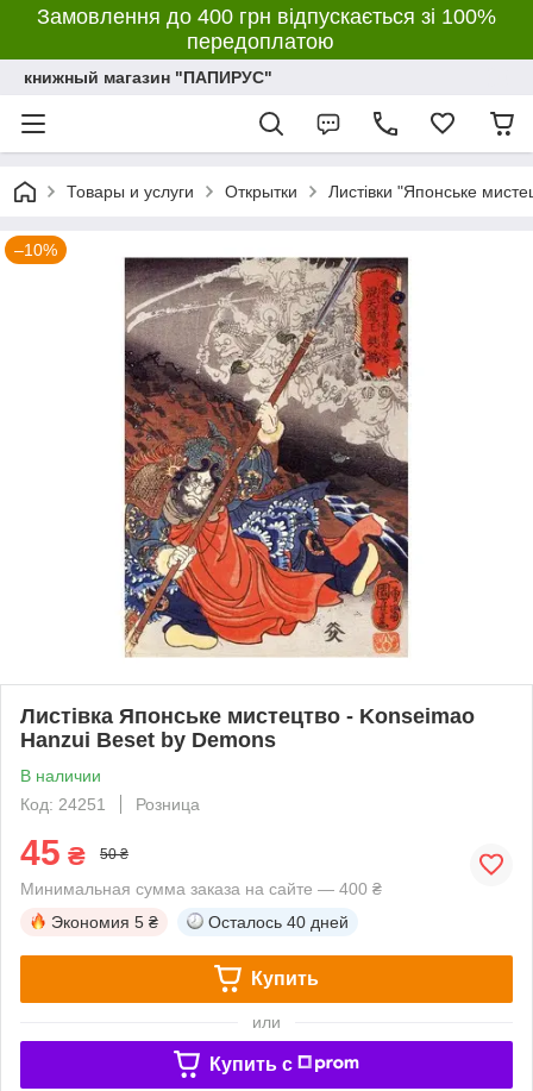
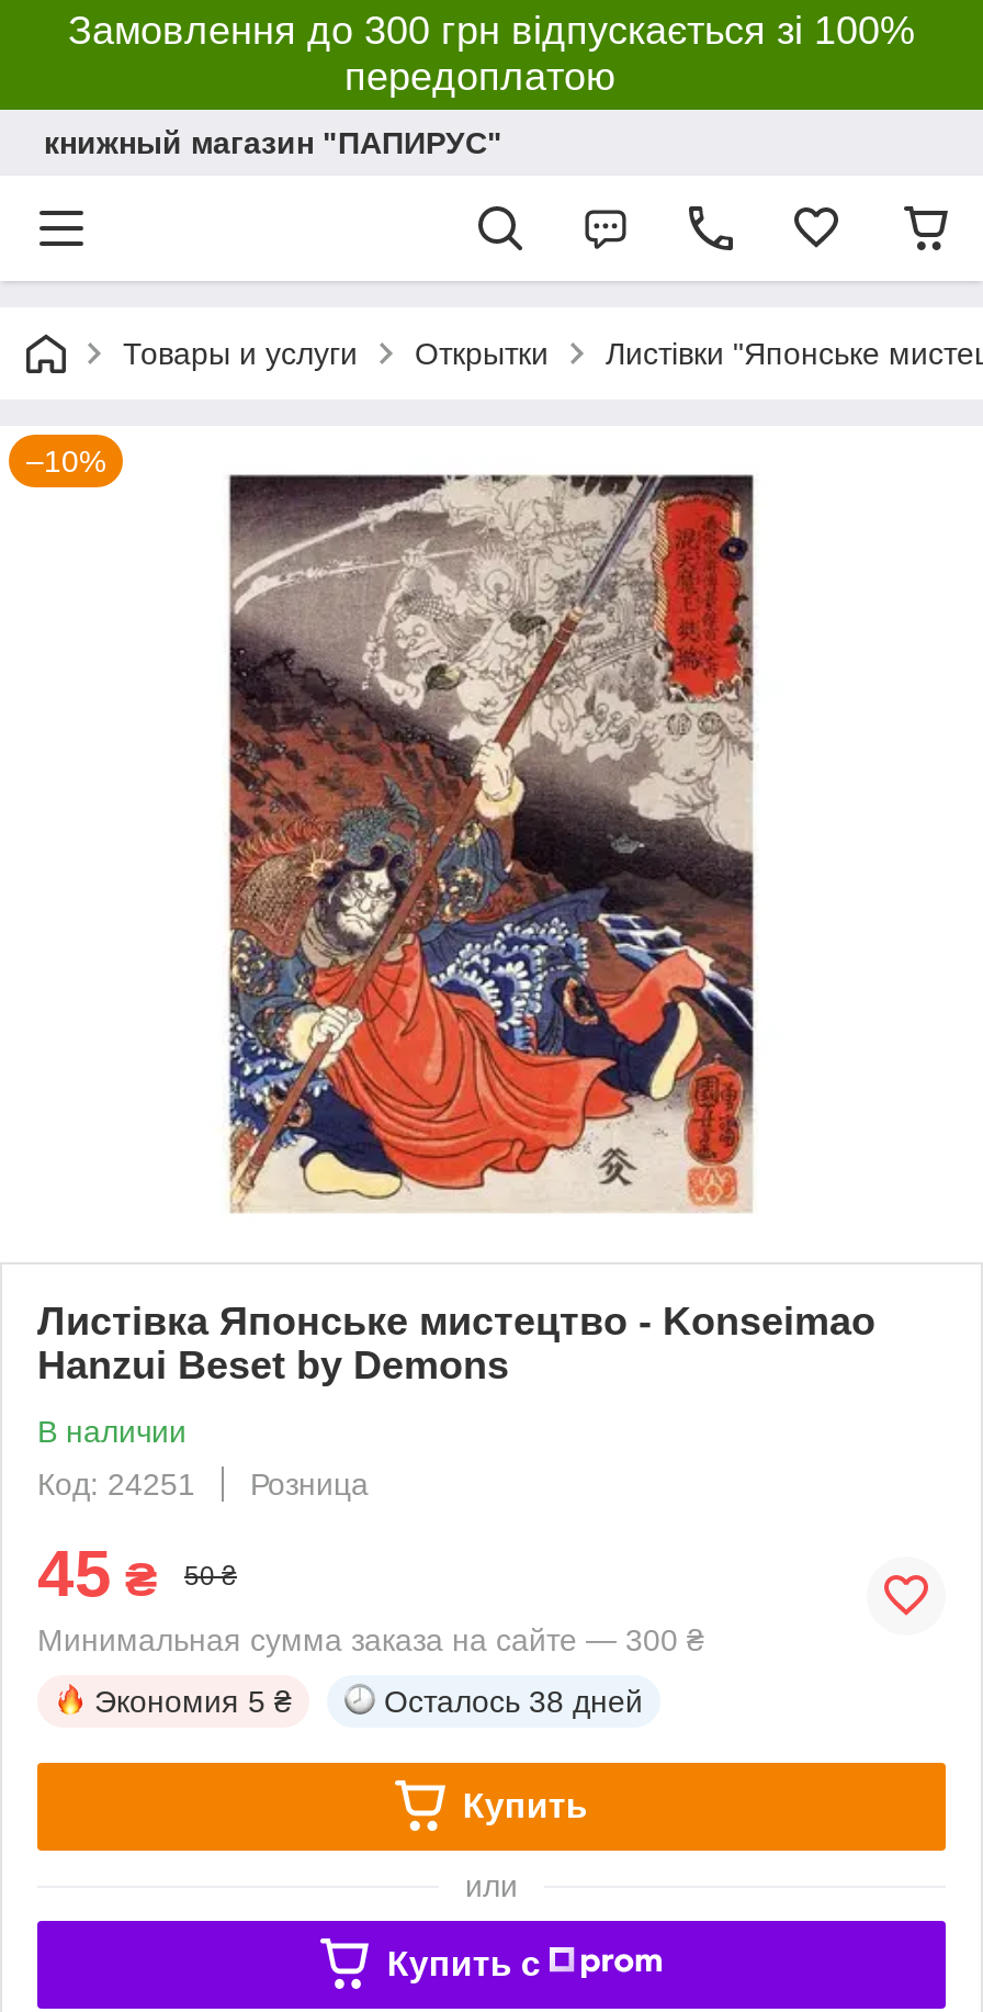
- Замовлення до 400 грн відпускається зі 100%
+ Замовлення до 300 грн відпускається зі 100%

- Минимальная сумма заказа на сайте — 400 ₴
+ Минимальная сумма заказа на сайте — 300 ₴

- Осталось 40 дней
+ Осталось 38 дней
